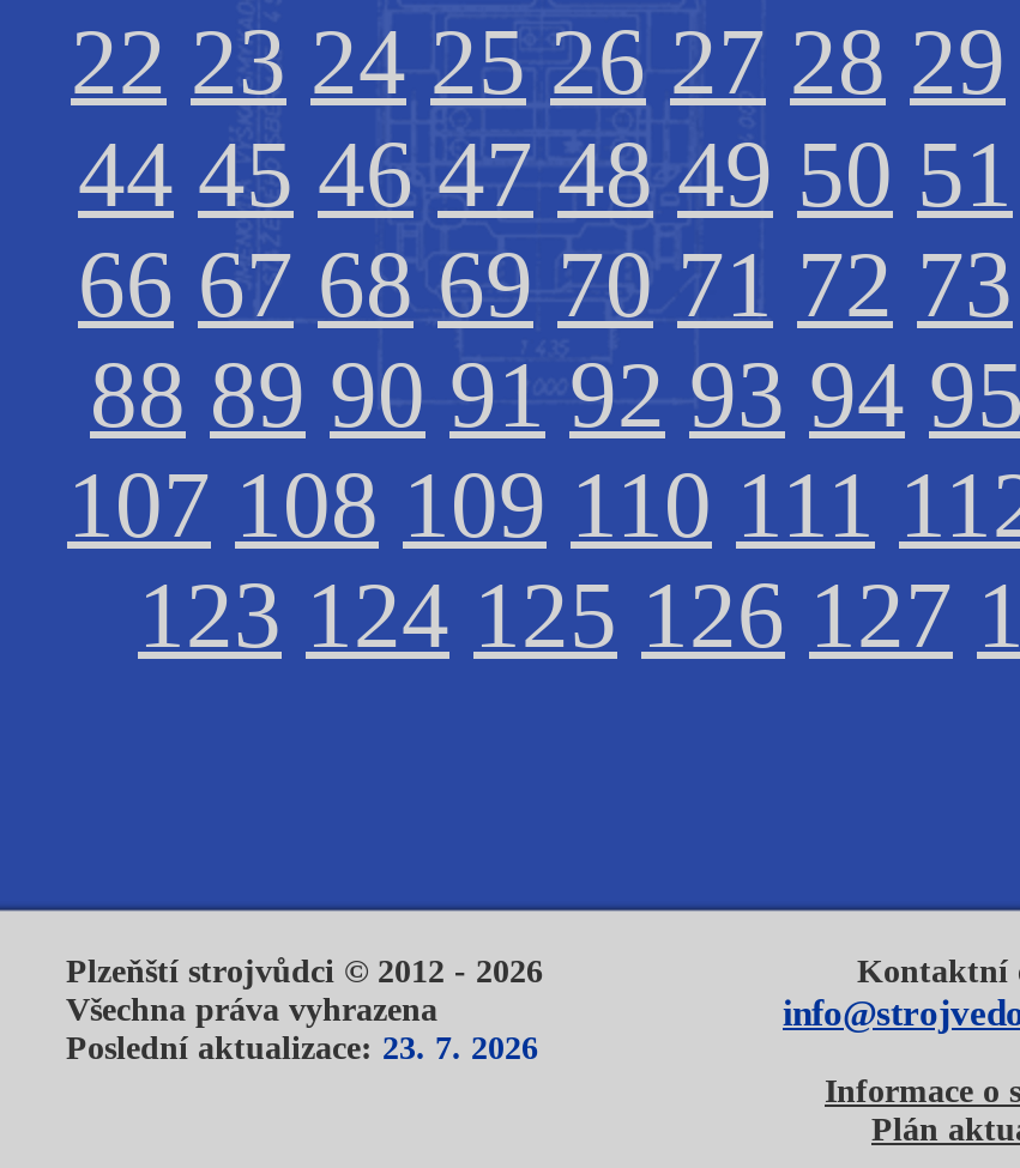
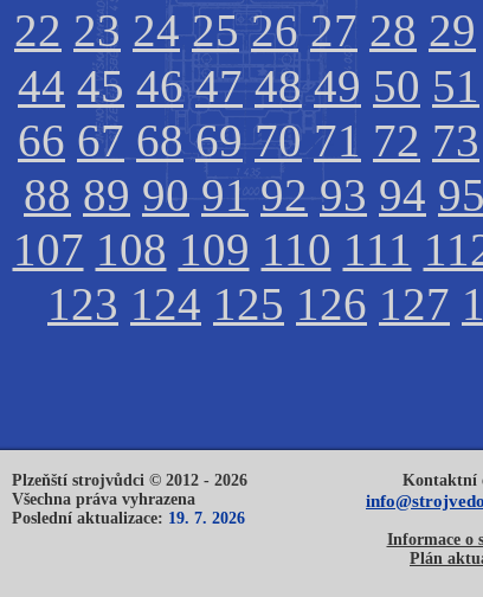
- Poslední aktualizace: 23. 7. 2026
+ Poslední aktualizace: 19. 7. 2026
